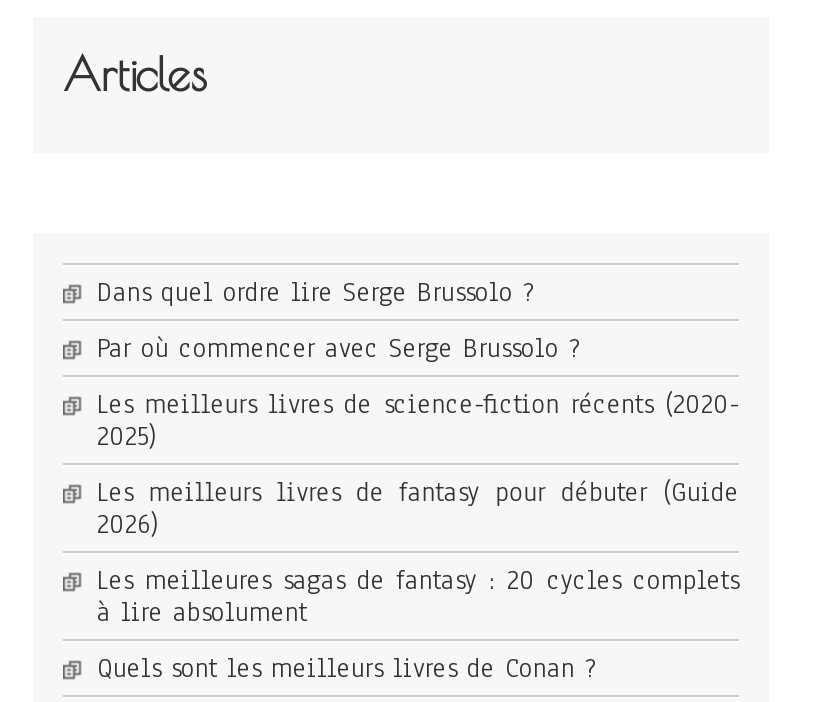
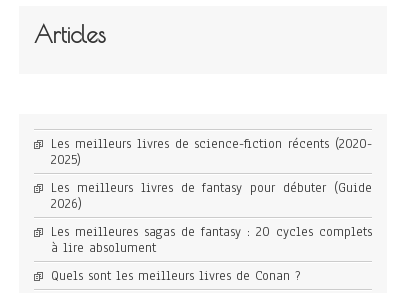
- Dans quel ordre lire Serge Brussolo ?
- Par où commencer avec Serge Brussolo ?
